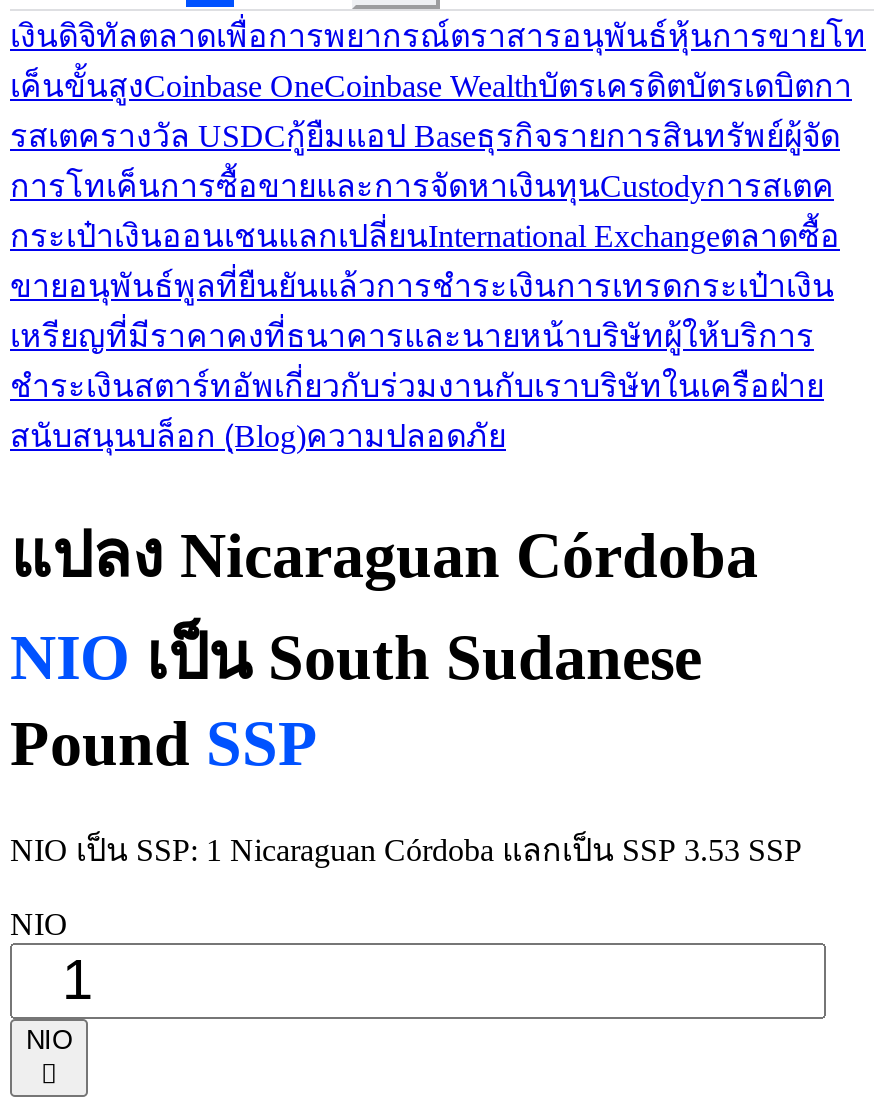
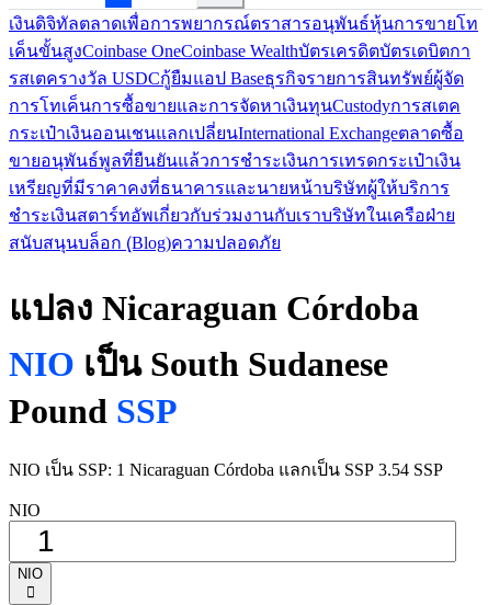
- NIO เป็น SSP: 1 Nicaraguan Córdoba แลกเป็น SSP 3.53 SSP
+ NIO เป็น SSP: 1 Nicaraguan Córdoba แลกเป็น SSP 3.54 SSP
